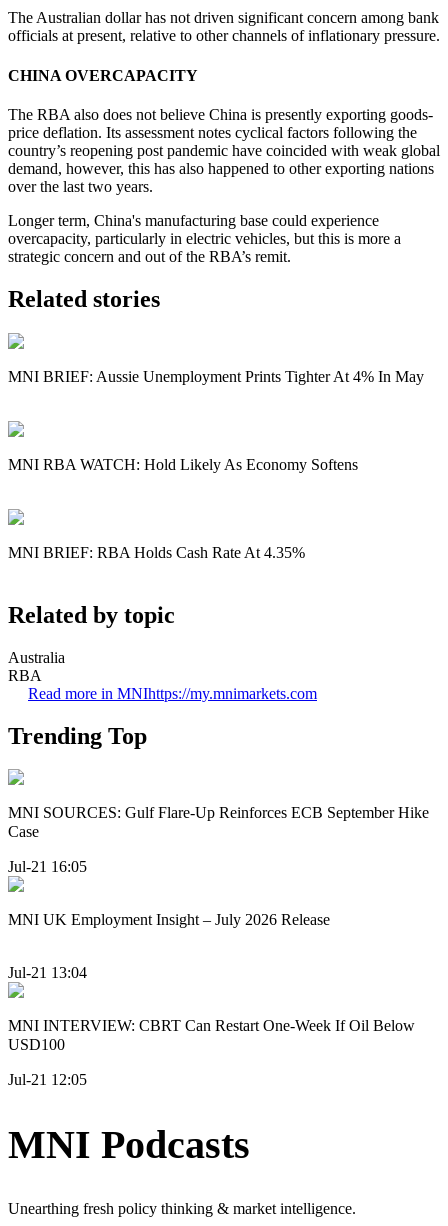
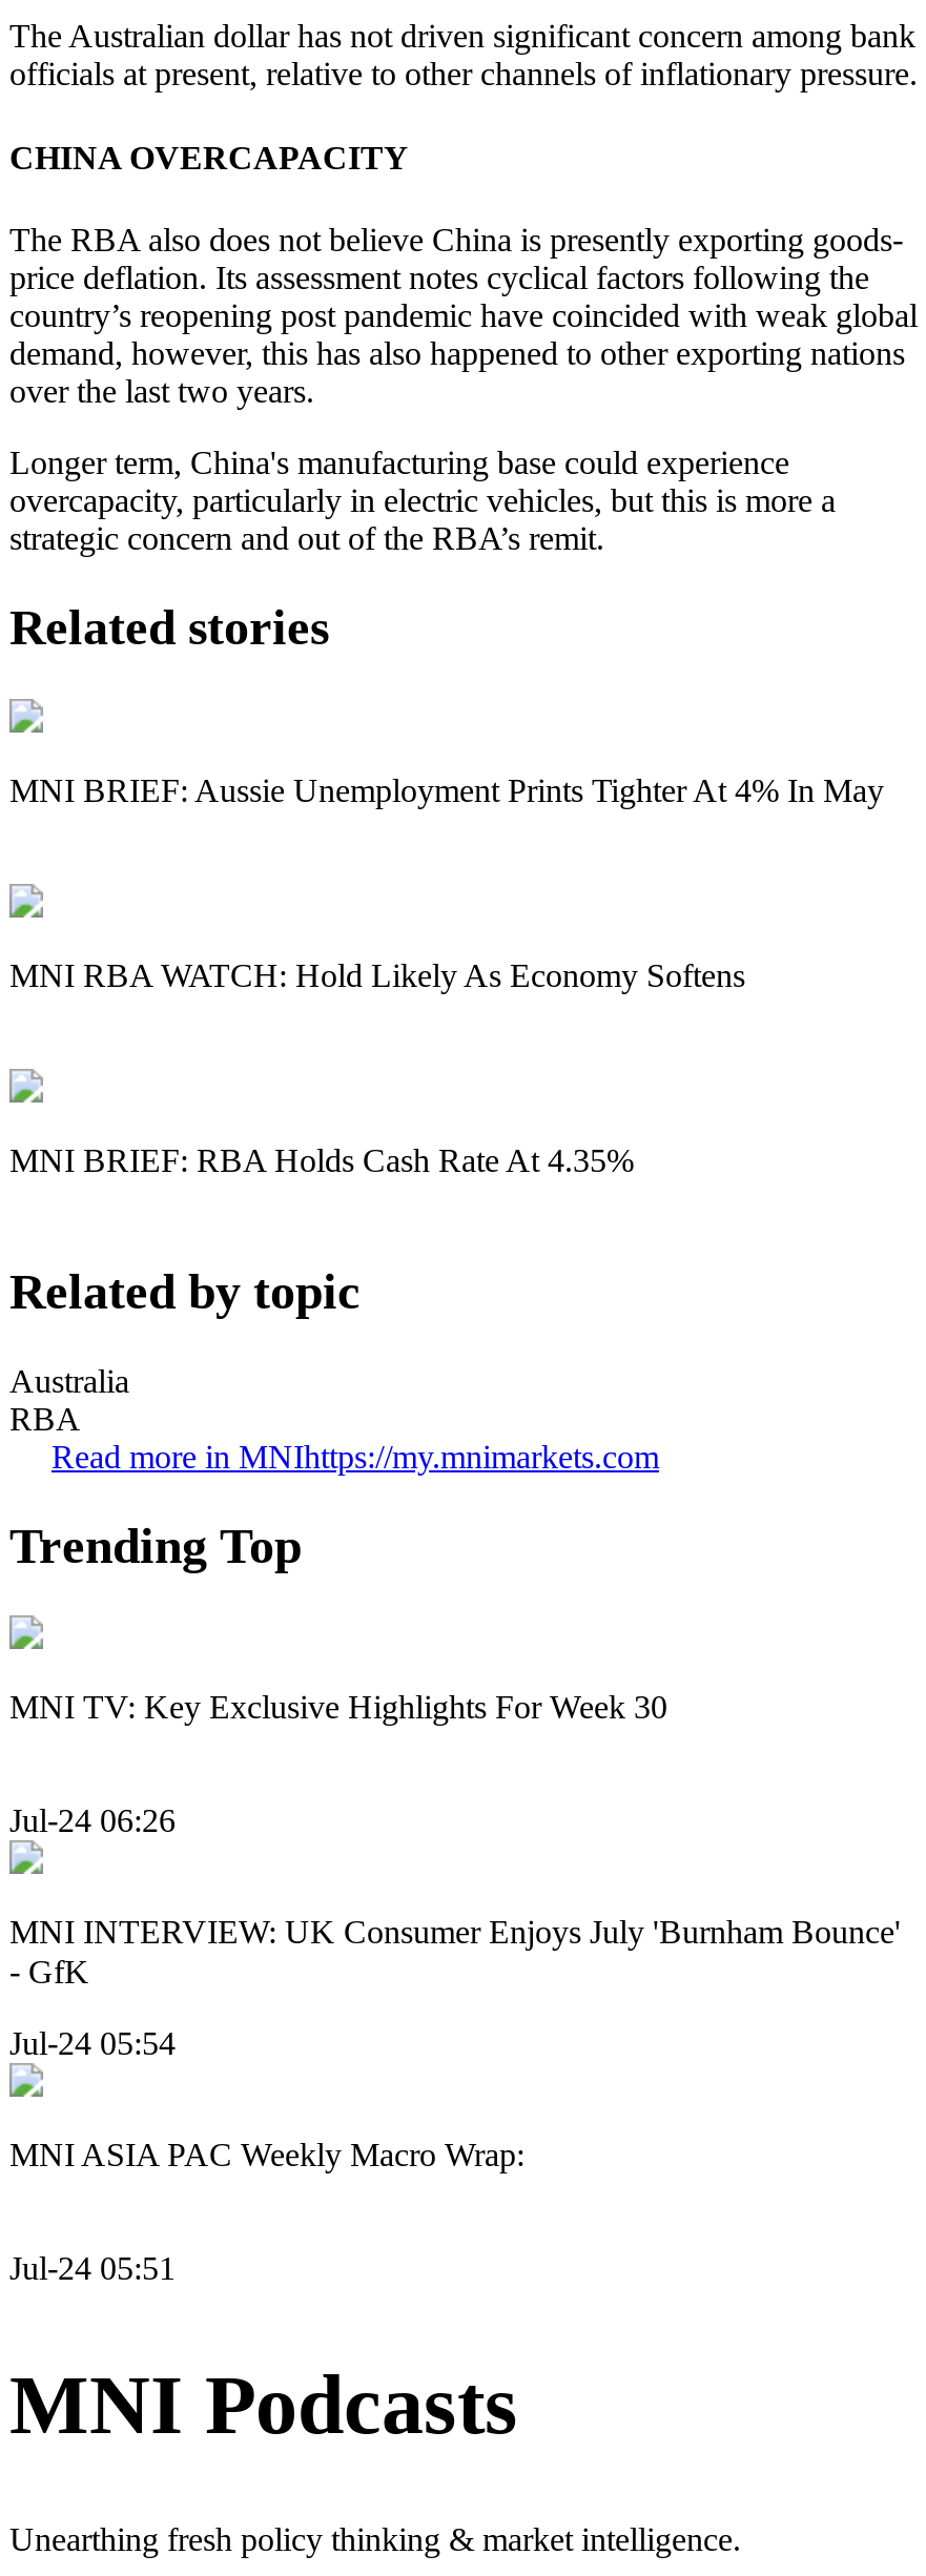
- MNI SOURCES: Gulf Flare-Up Reinforces ECB September Hike
- Case
+ MNI TV: Key Exclusive Highlights For Week 30

- Jul-21 16:05
+ Jul-24 06:26

- MNI UK Employment Insight – July 2026 Release
+ MNI INTERVIEW: UK Consumer Enjoys July 'Burnham Bounce'
+ - GfK

- Jul-21 13:04
+ Jul-24 05:54

- MNI INTERVIEW: CBRT Can Restart One-Week If Oil Below
- USD100
+ MNI ASIA PAC Weekly Macro Wrap:

- Jul-21 12:05
+ Jul-24 05:51
